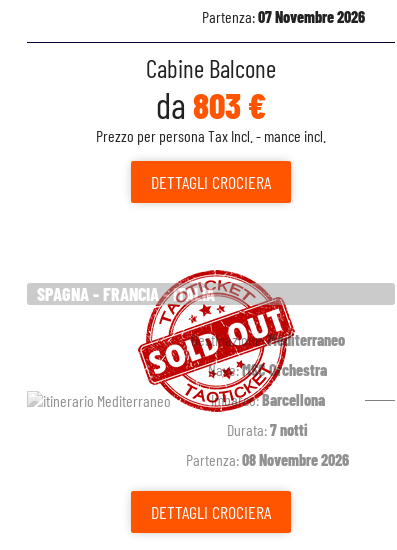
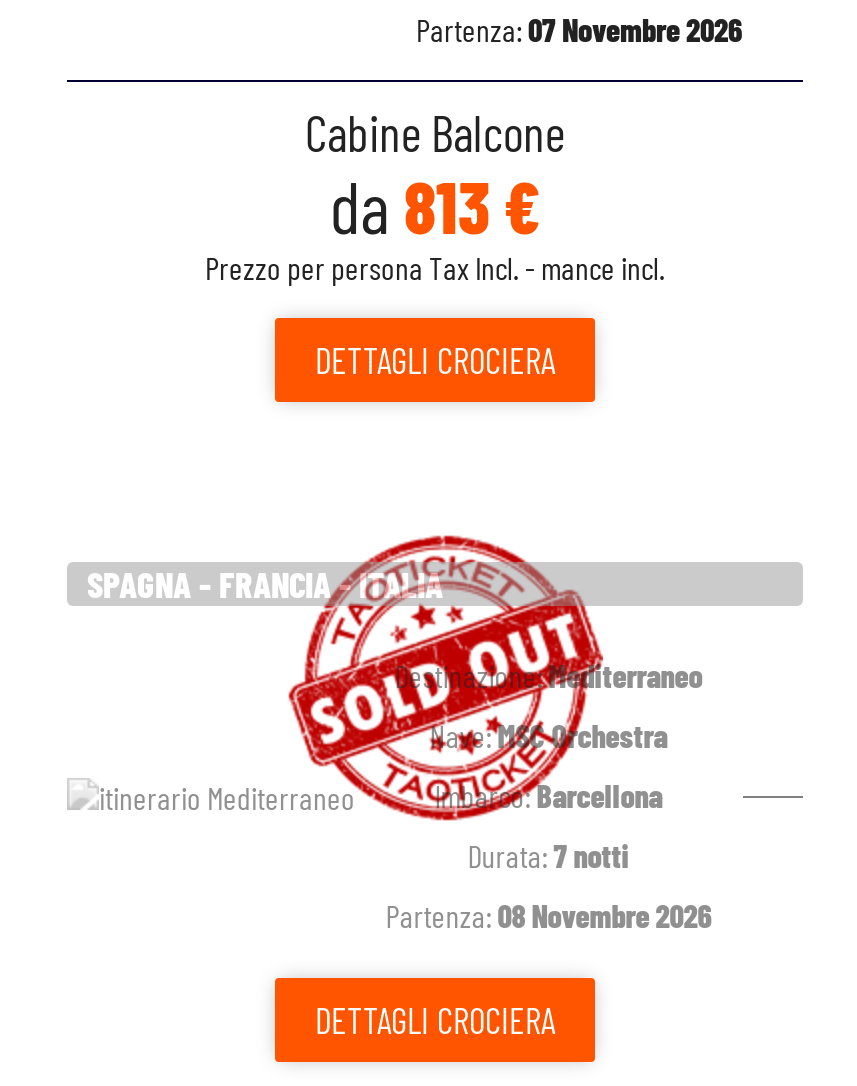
- da 803 €
+ da 813 €
